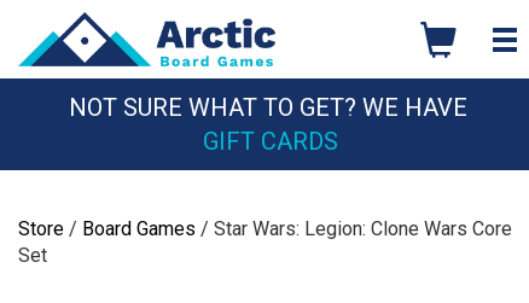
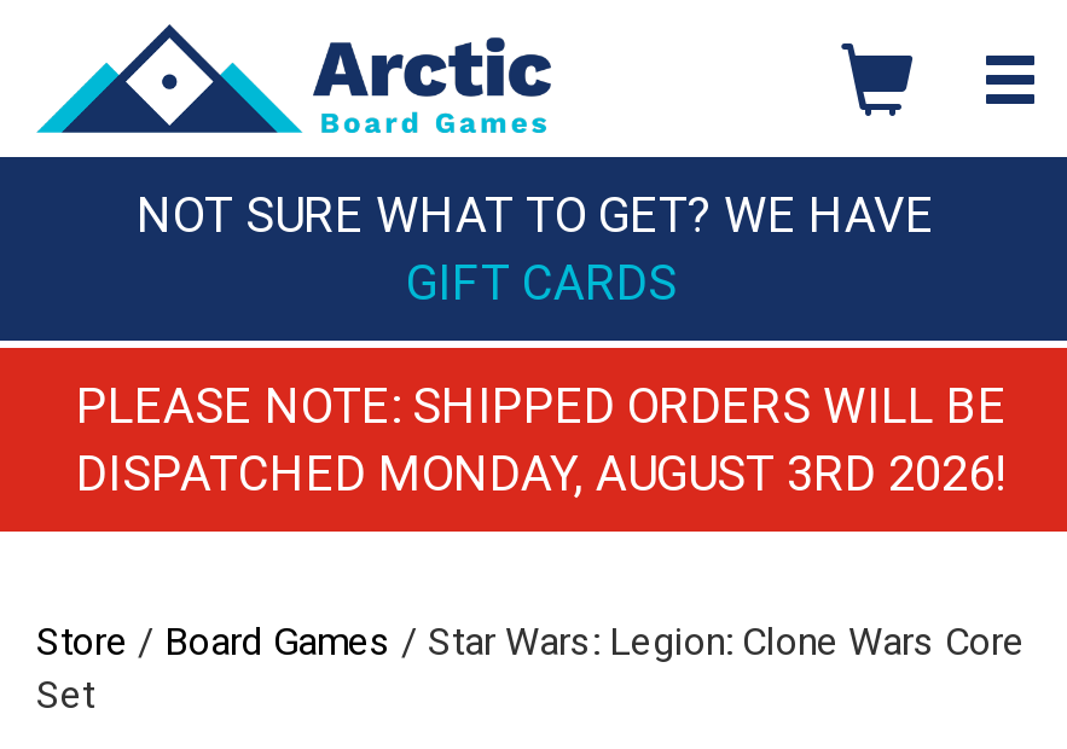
+ PLEASE NOTE: SHIPPED ORDERS WILL BE
+ DISPATCHED MONDAY, AUGUST 3RD 2026!
